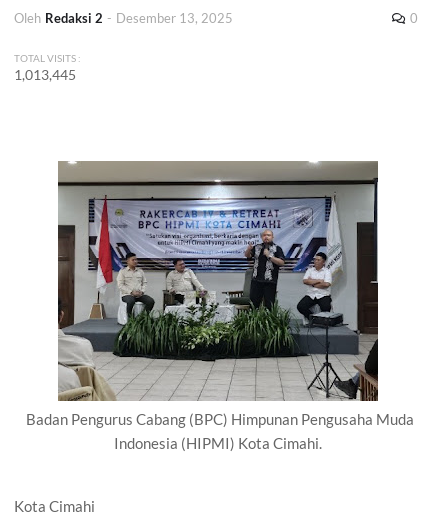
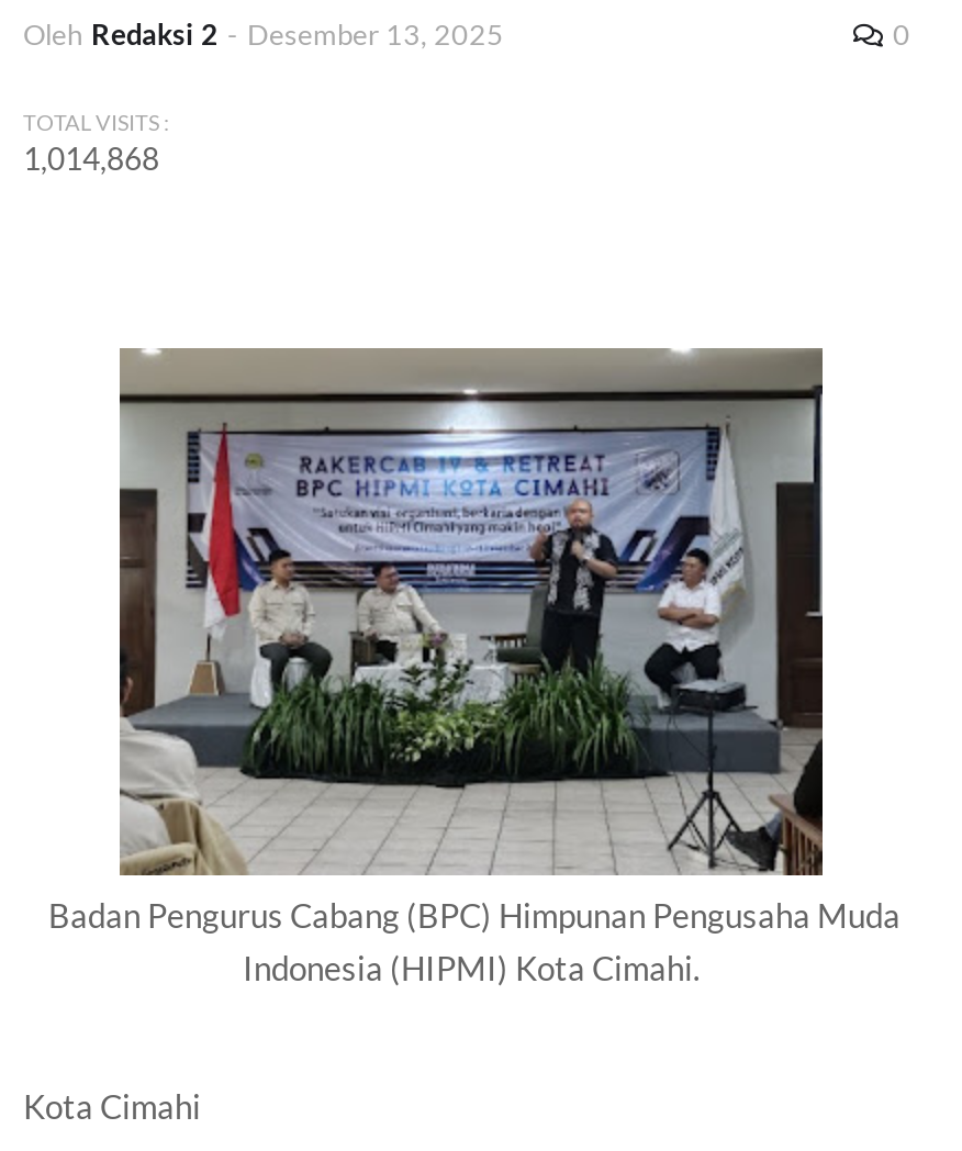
- 1,013,445
+ 1,014,868
